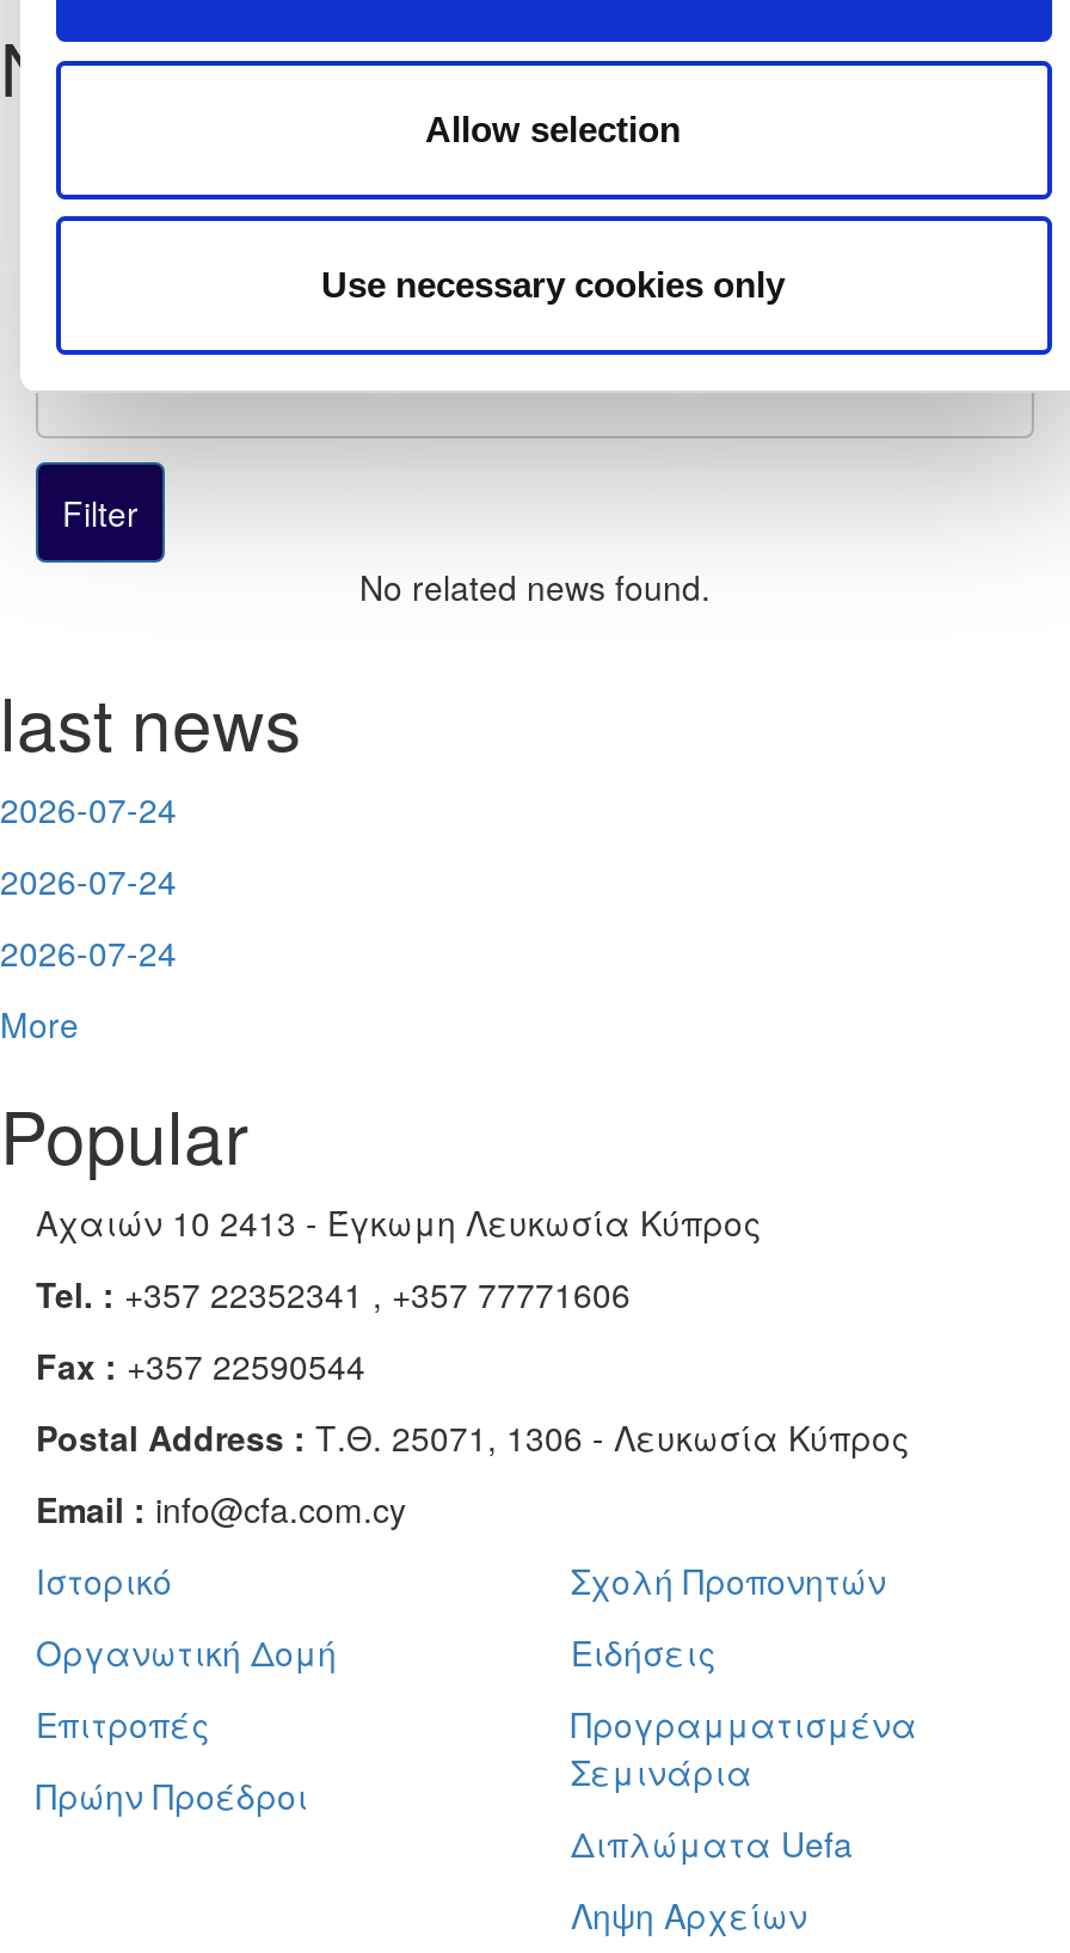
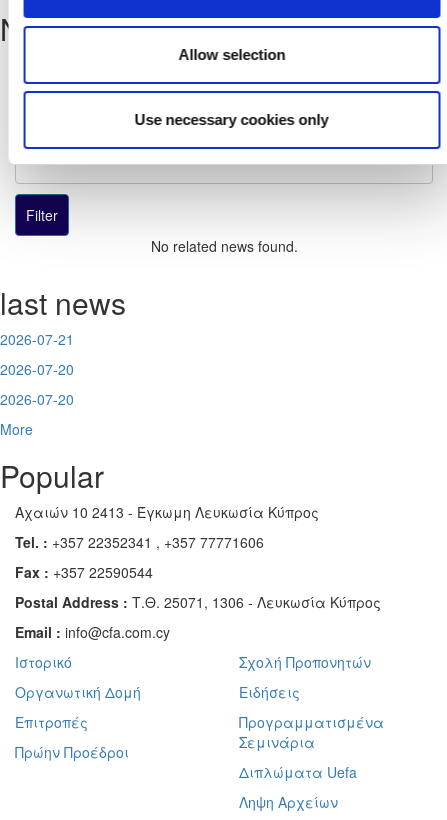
- 2026-07-24
+ 2026-07-21

- 2026-07-24
+ 2026-07-20

- 2026-07-24
+ 2026-07-20
